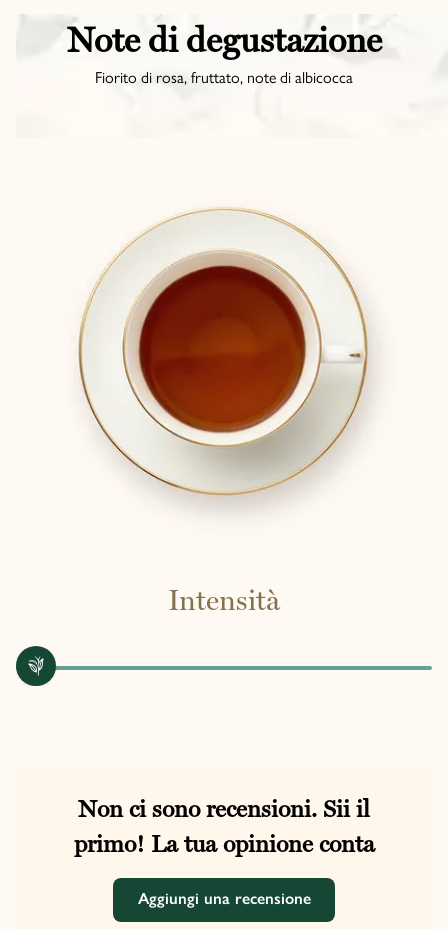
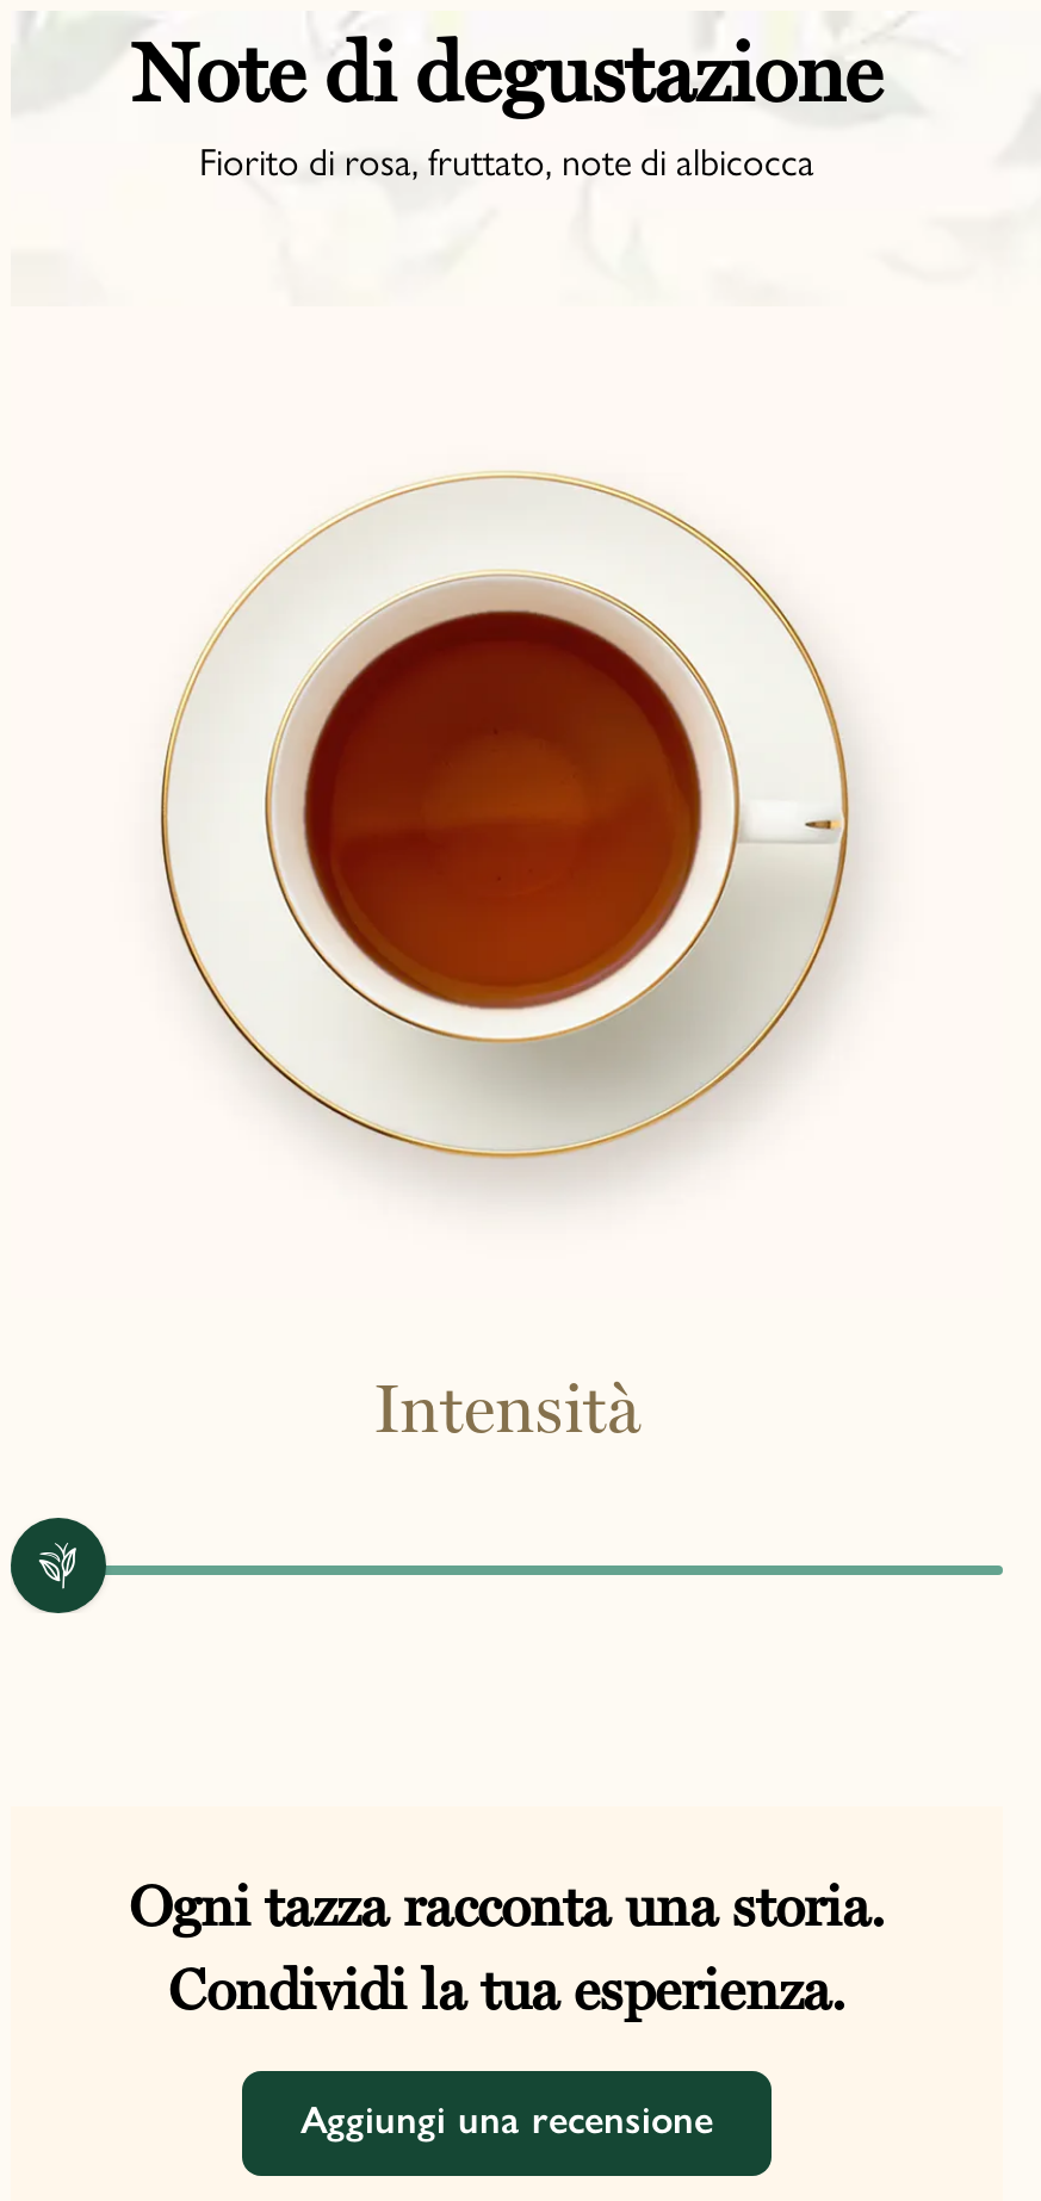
- Non ci sono recensioni. Sii il
- primo! La tua opinione conta
+ Ogni tazza racconta una storia.
+ Condividi la tua esperienza.
